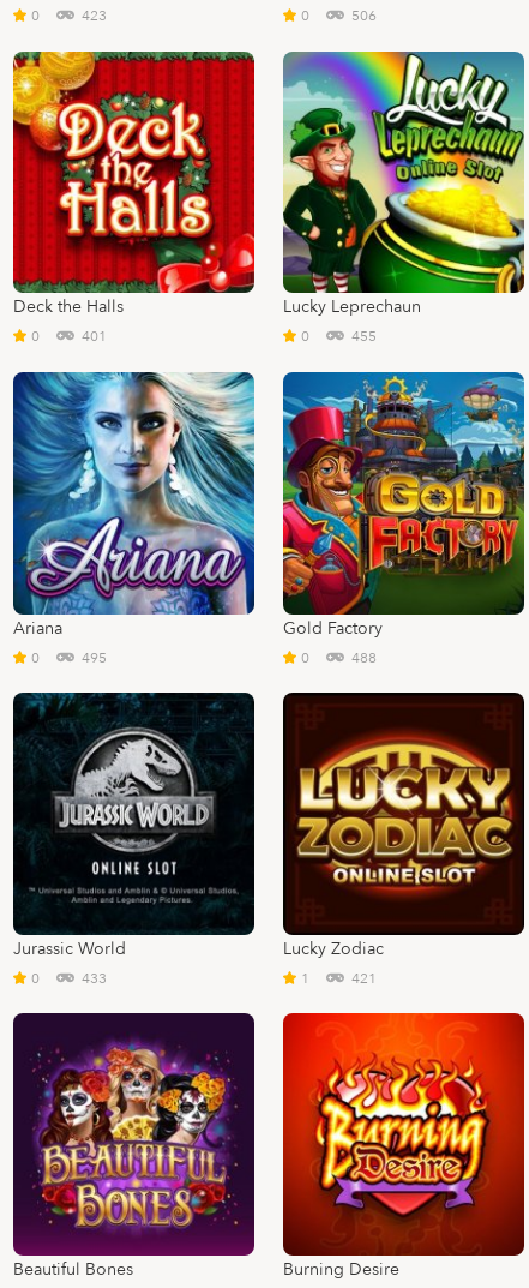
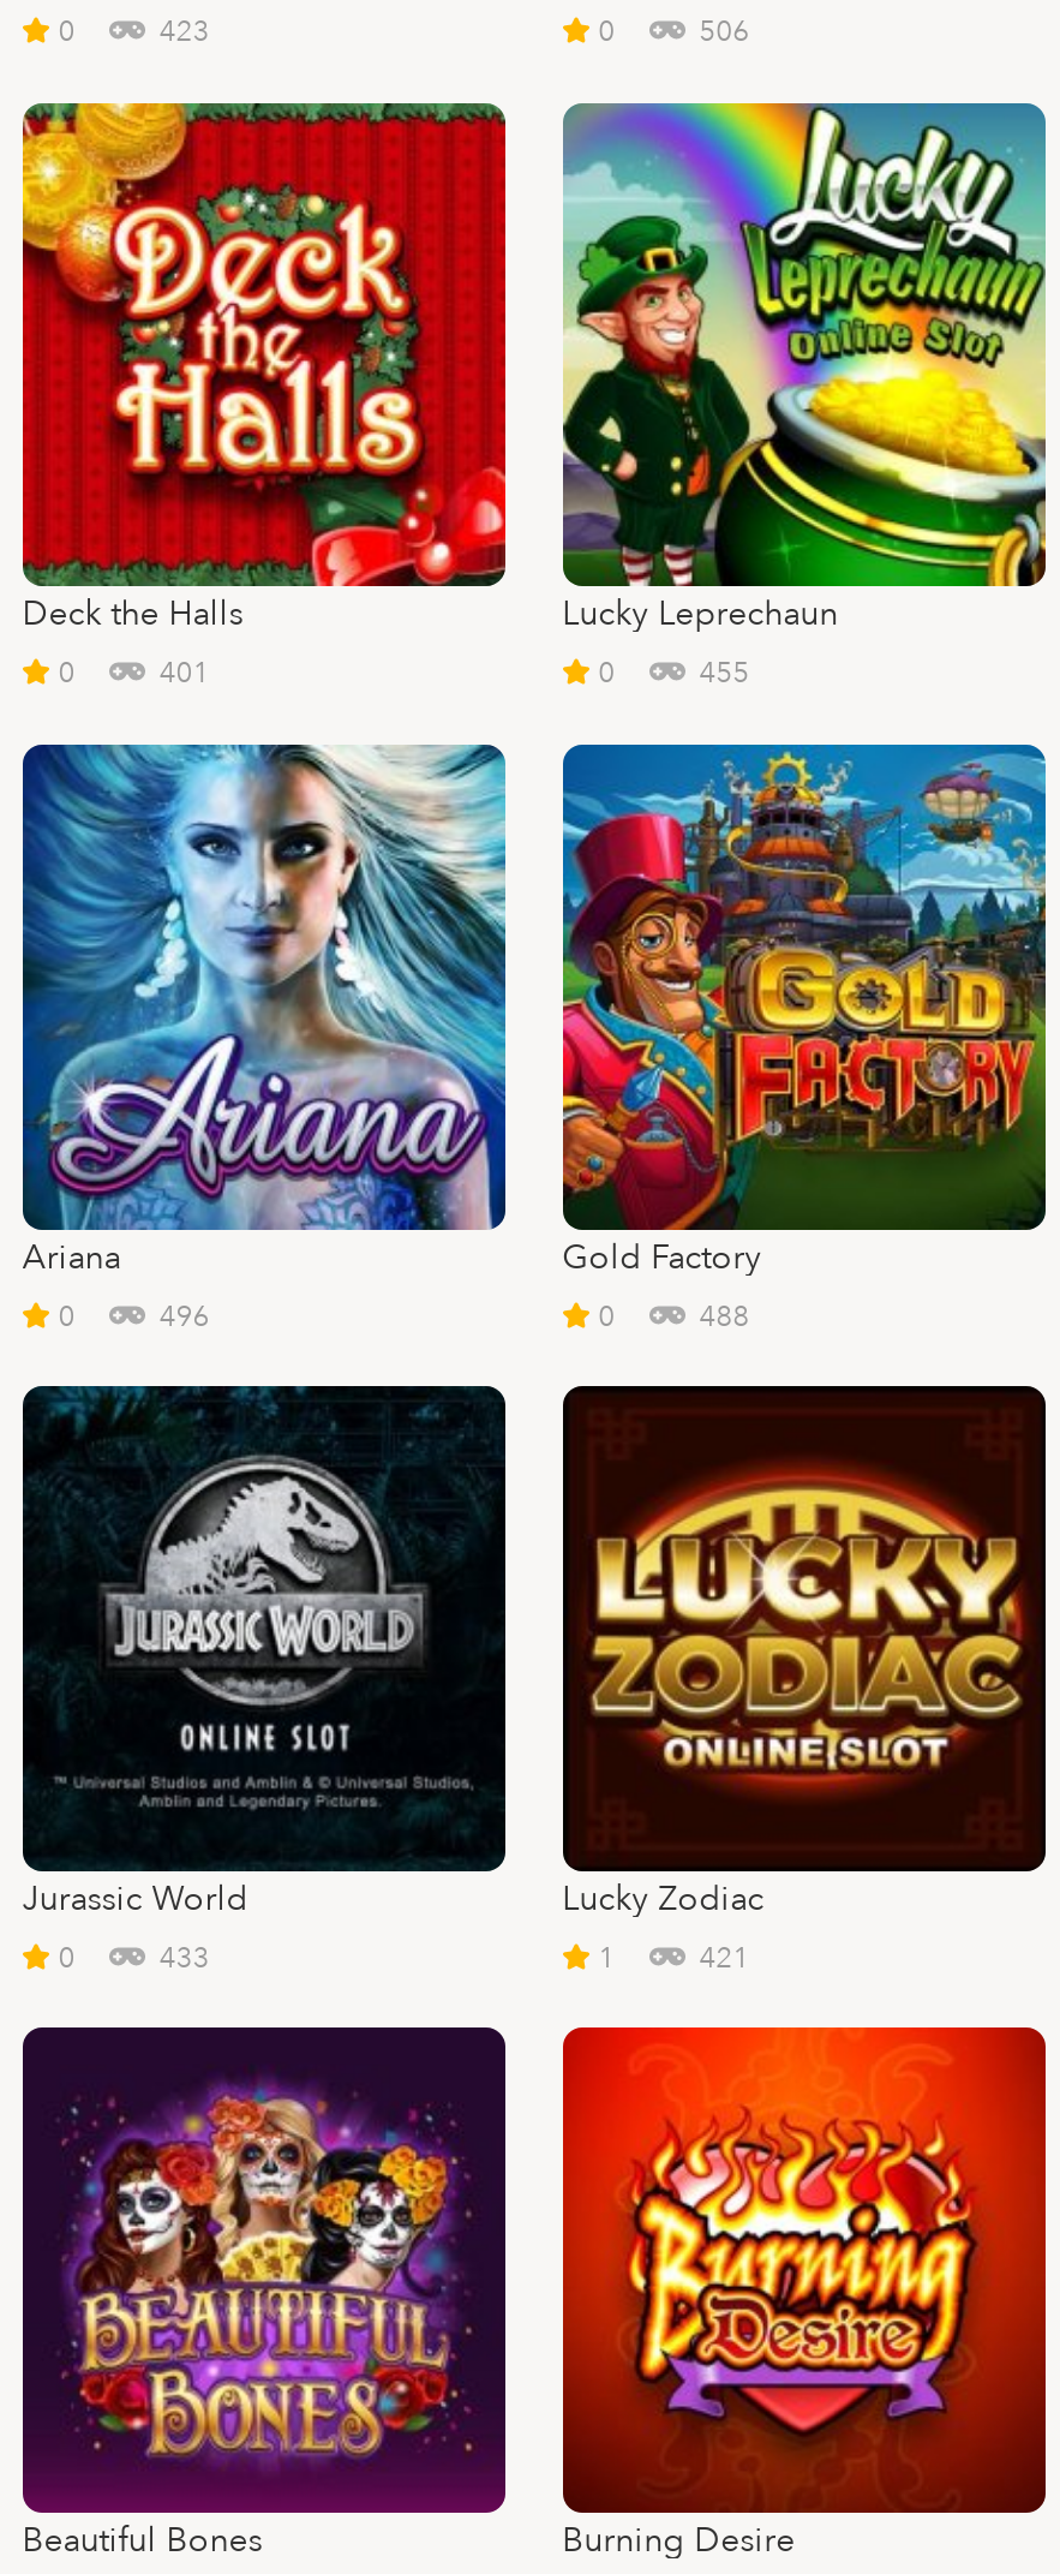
- 495
+ 496
